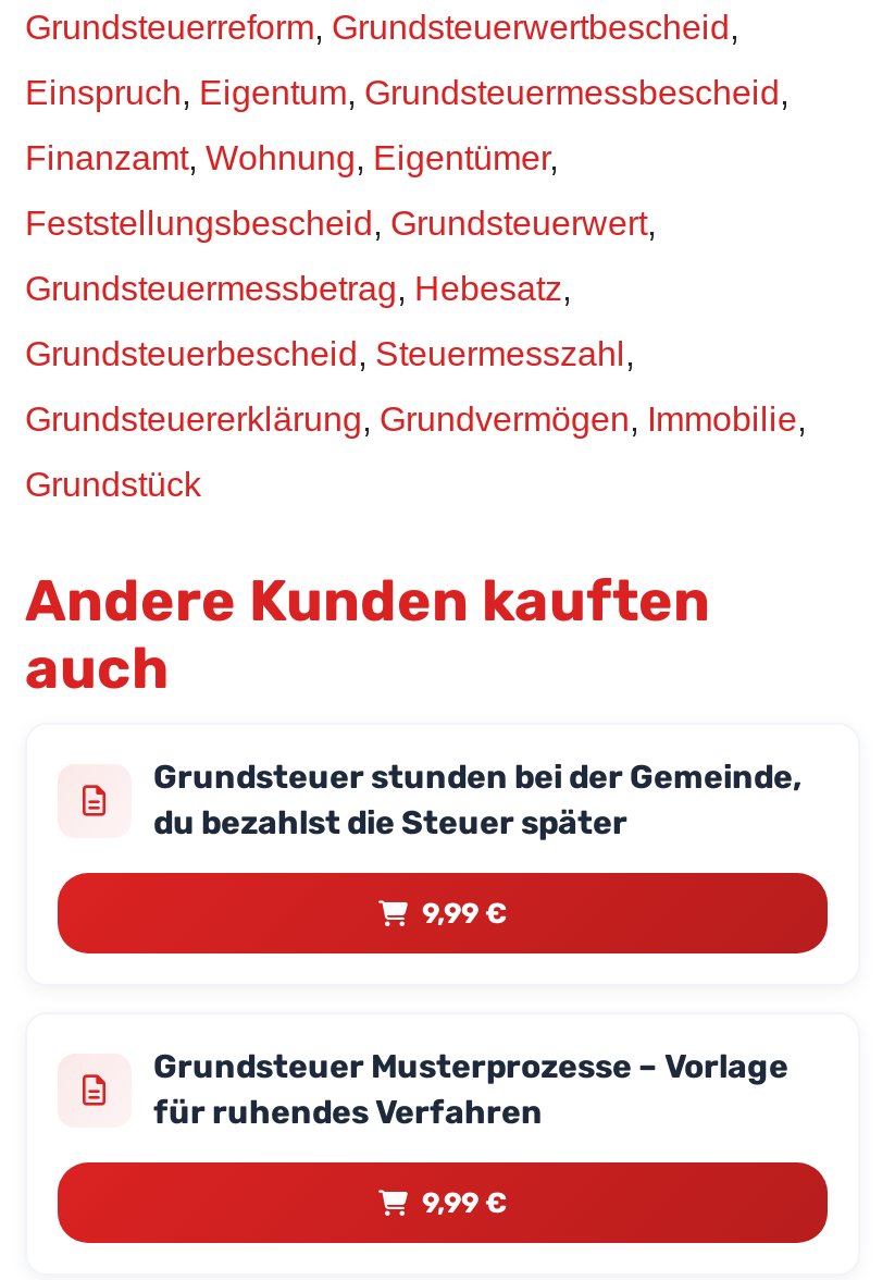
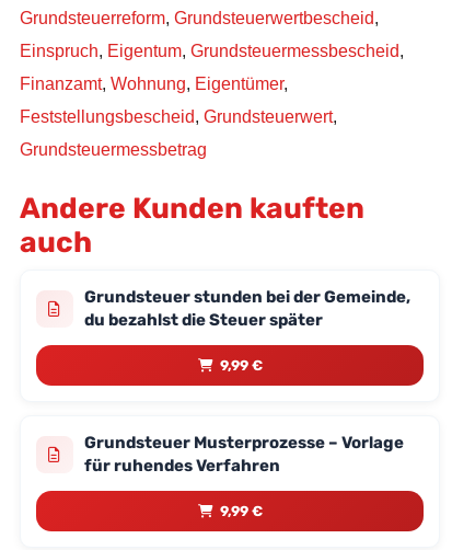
- Grundsteuermessbetrag, Hebesatz,
- Grundsteuerbescheid, Steuermesszahl,
- Grundsteuererklärung, Grundvermögen, Immobilie,
- Grundstück
+ Grundsteuermessbetrag
